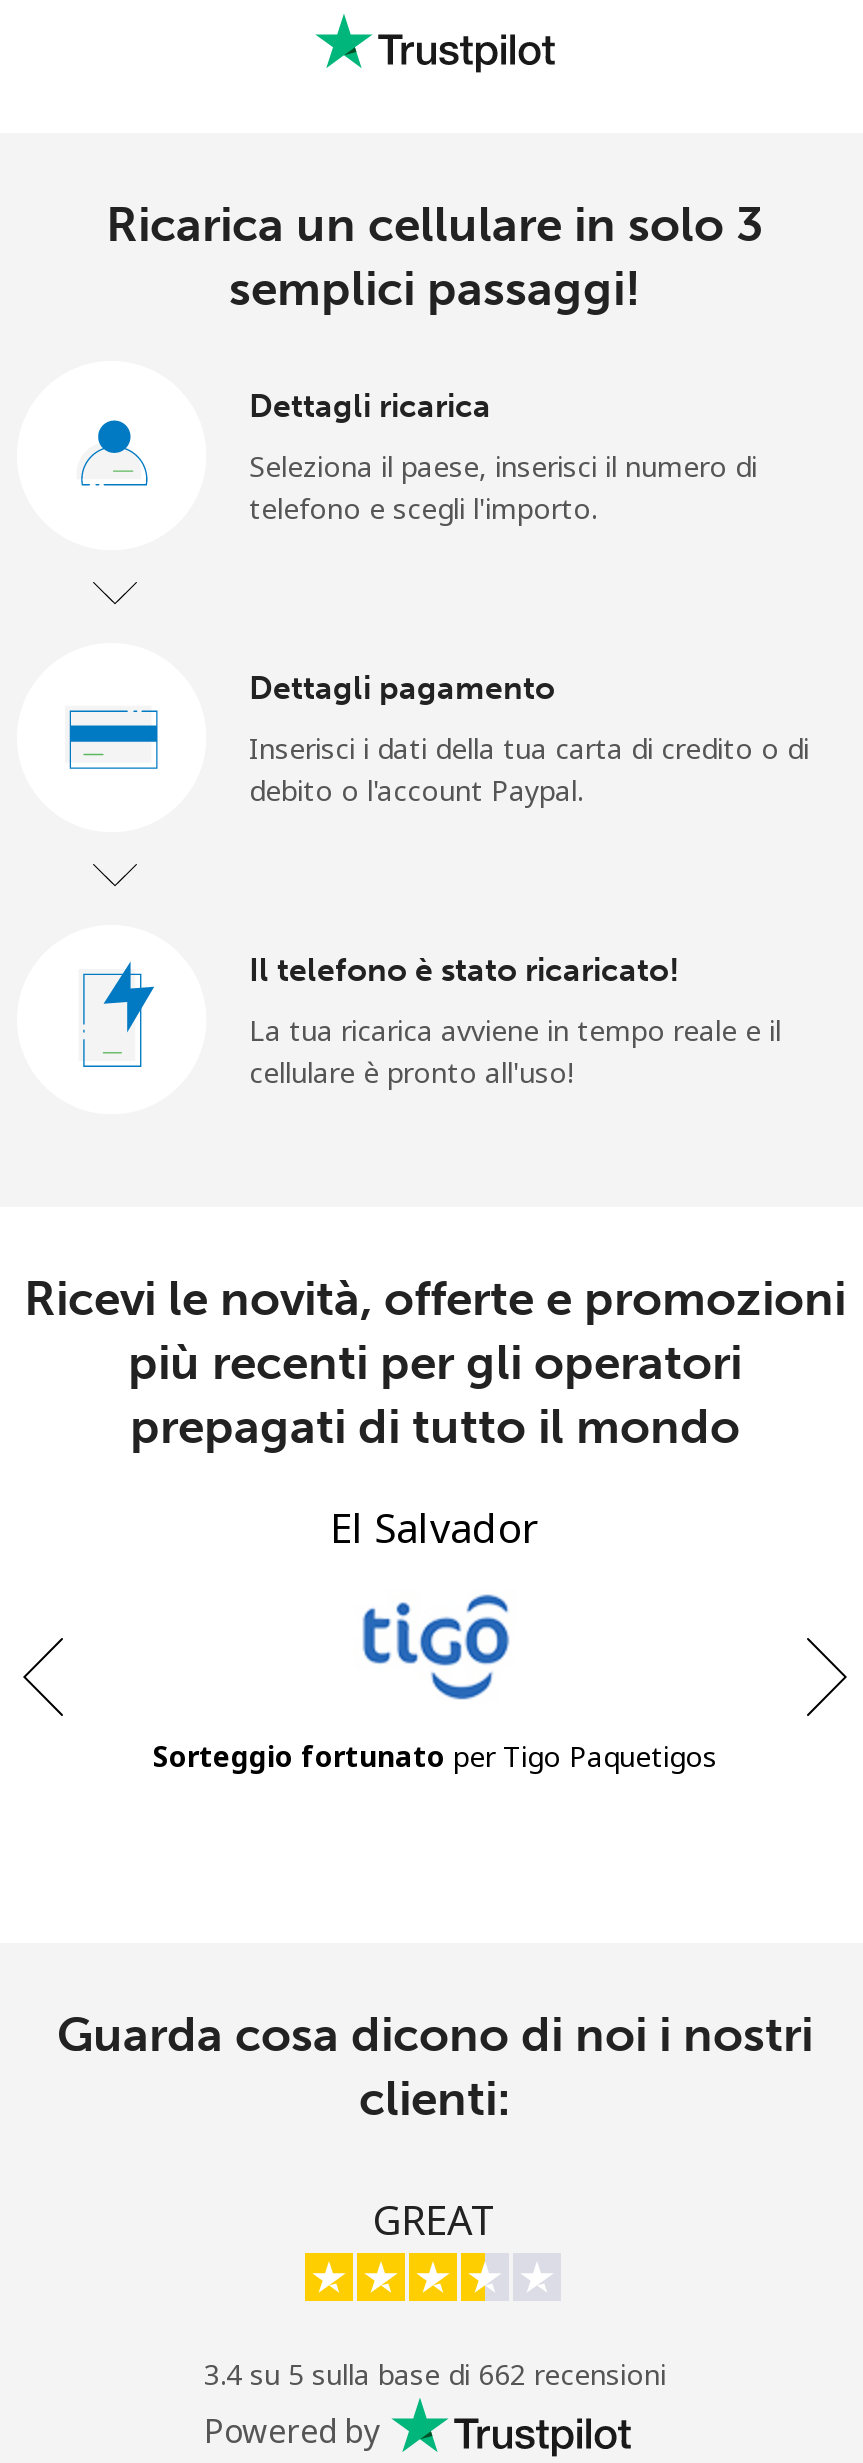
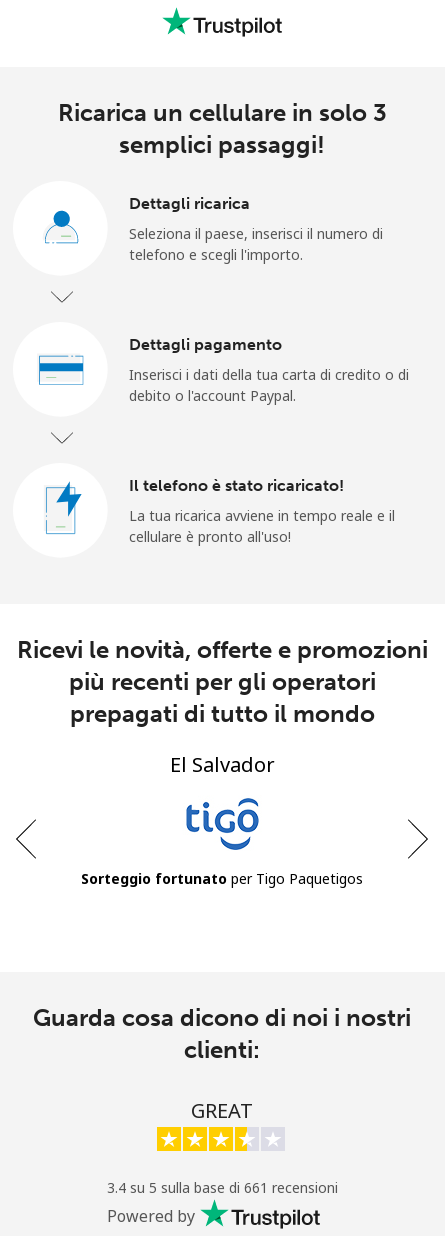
- 3.4 su 5 sulla base di 662 recensioni
+ 3.4 su 5 sulla base di 661 recensioni
